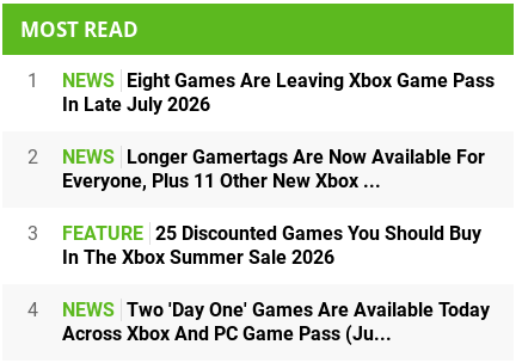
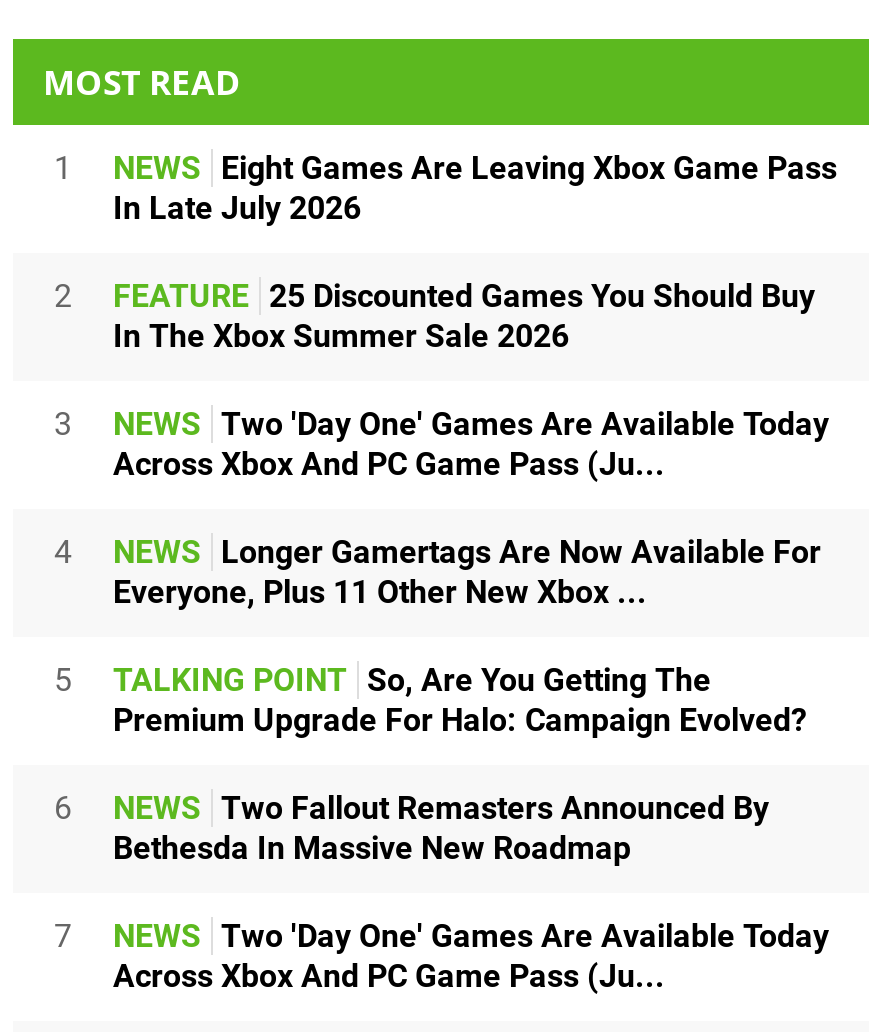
+ NEWS Two 'Day One' Games Are Available Today
+ Across Xbox And PC Game Pass (Ju...

+ 5
+ TALKING POINT So, Are You Getting The
+ Premium Upgrade For Halo: Campaign Evolved?
+ 6
+ NEWS Two Fallout Remasters Announced By
+ Bethesda In Massive New Roadmap
+ 7

moved up: 3 | FEATURE 25 Discounted Games You Should Buy | In The Xbox Summer Sale 2026 | 4
